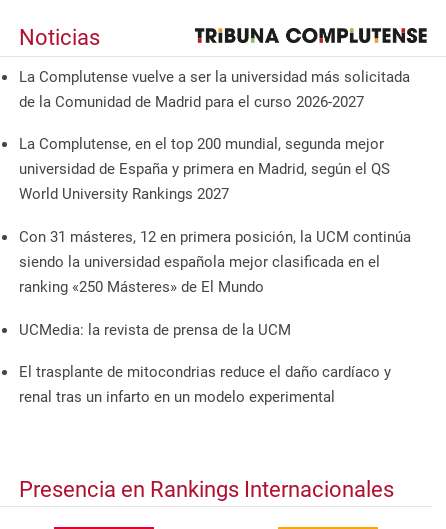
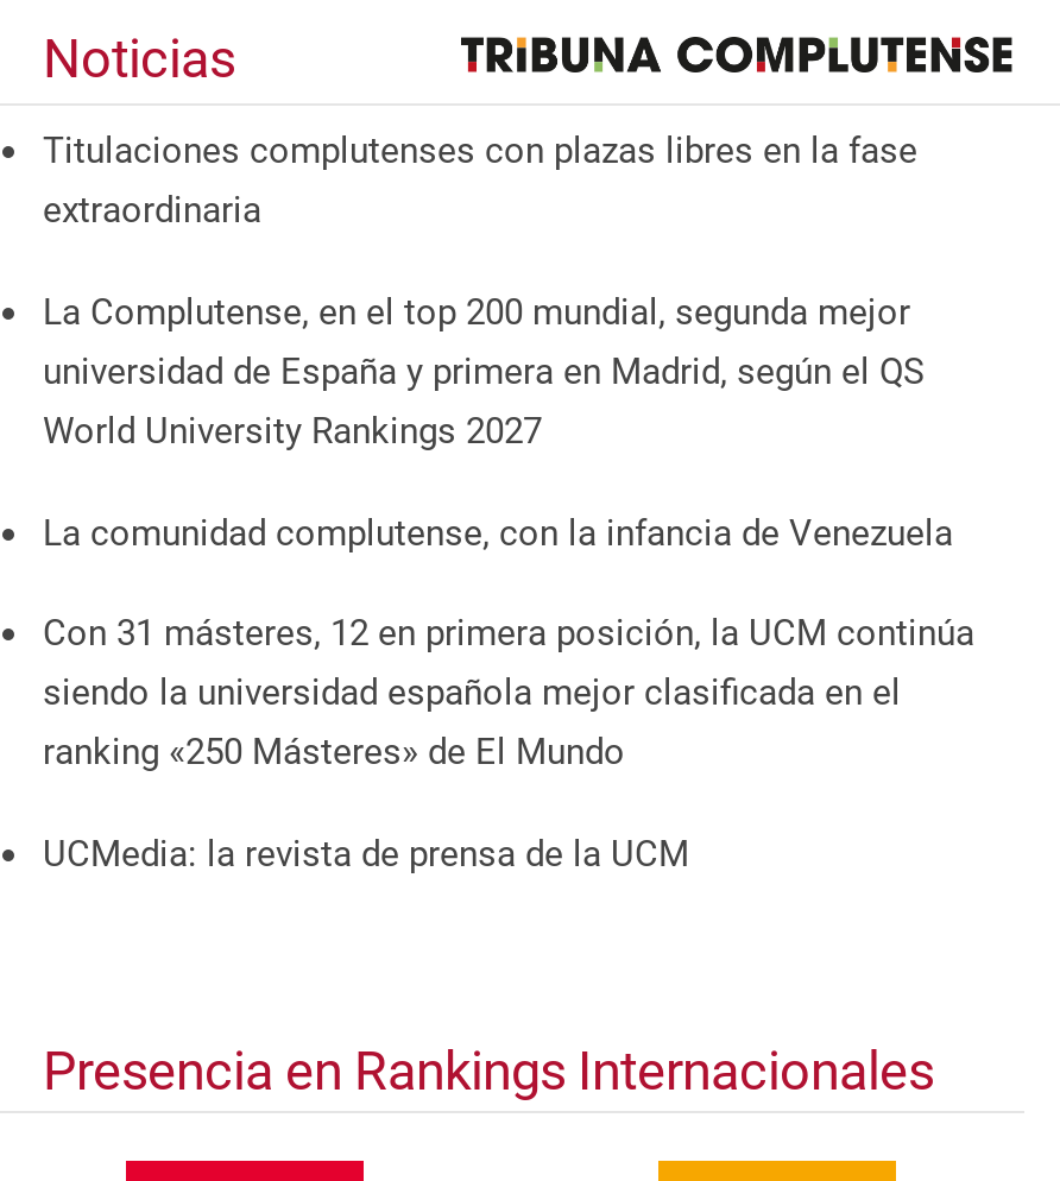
- La Complutense vuelve a ser la universidad más solicitada
- de la Comunidad de Madrid para el curso 2026-2027
+ Titulaciones complutenses con plazas libres en la fase
+ extraordinaria

+ La comunidad complutense, con la infancia de Venezuela

moved down: Con 31 másteres, 12 en primera posición, la UCM continúa | siendo la universidad española mejor clasificada en el | ranking «250 Másteres» de El Mundo | UCMedia: la revista de prensa de la UCM

- El trasplante de mitocondrias reduce el daño cardíaco y
- renal tras un infarto en un modelo experimental
